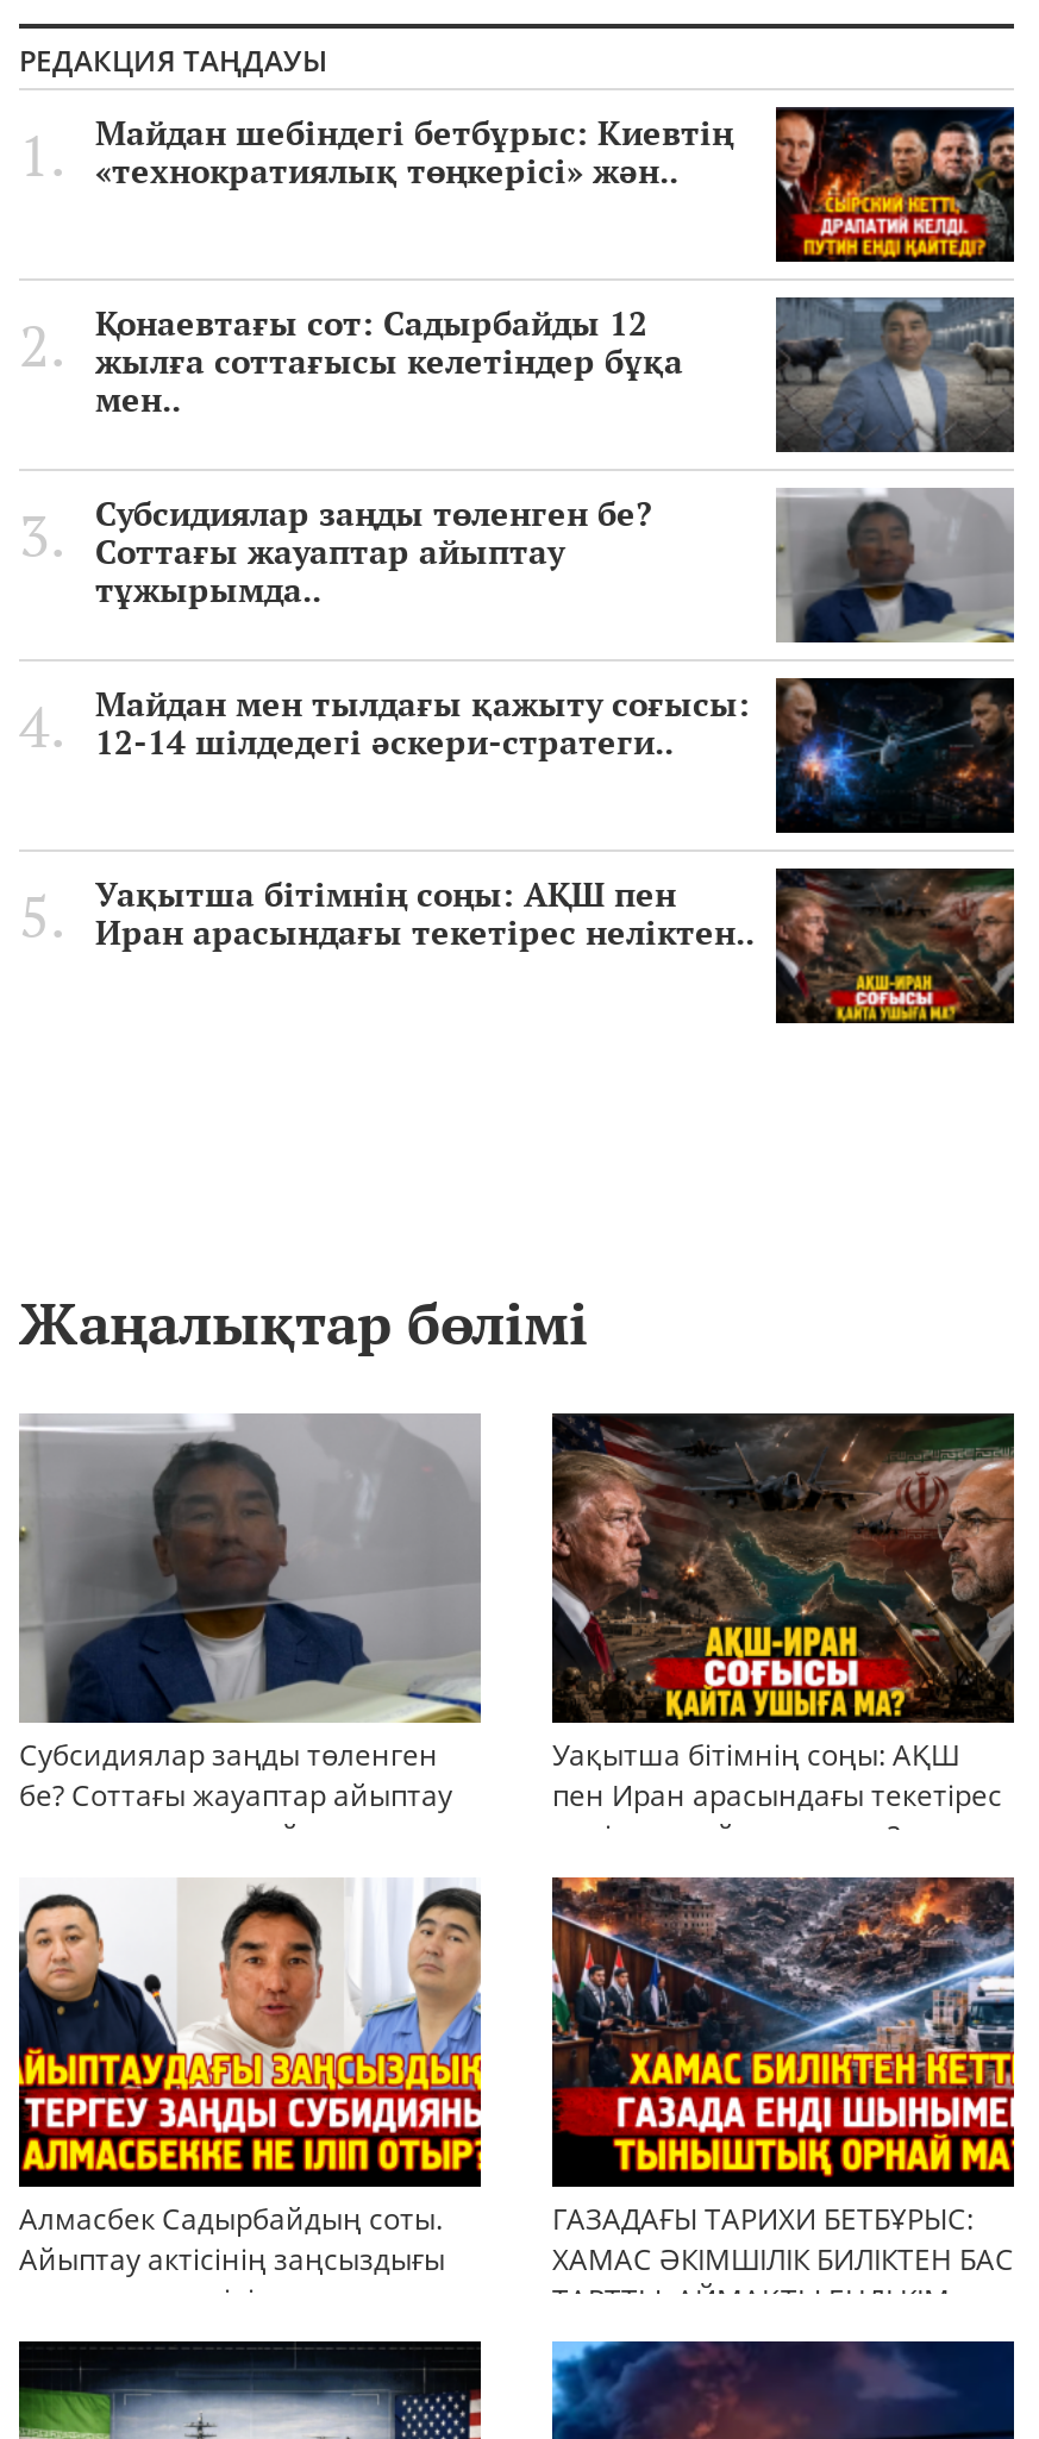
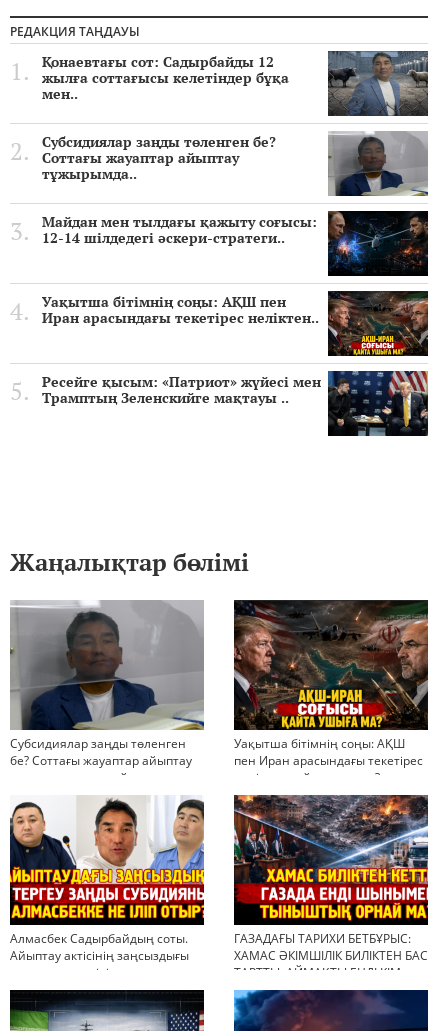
- [image]
- Майдан шебіндегі бетбұрыс: Киевтің
- «технократиялық төңкерісі» жән..

moved up: [image] | Қонаевтағы сот: Садырбайды 12 | жылға соттағысы келетіндер бұқа | ... | Уақытша бітімнің соңы: АҚШ пен | Иран арасындағы текетірес неліктен..

+ [image]
+ Ресейге қысым: «Патриот» жүйесі мен
+ Трамптың Зеленскийге мақтауы ..
